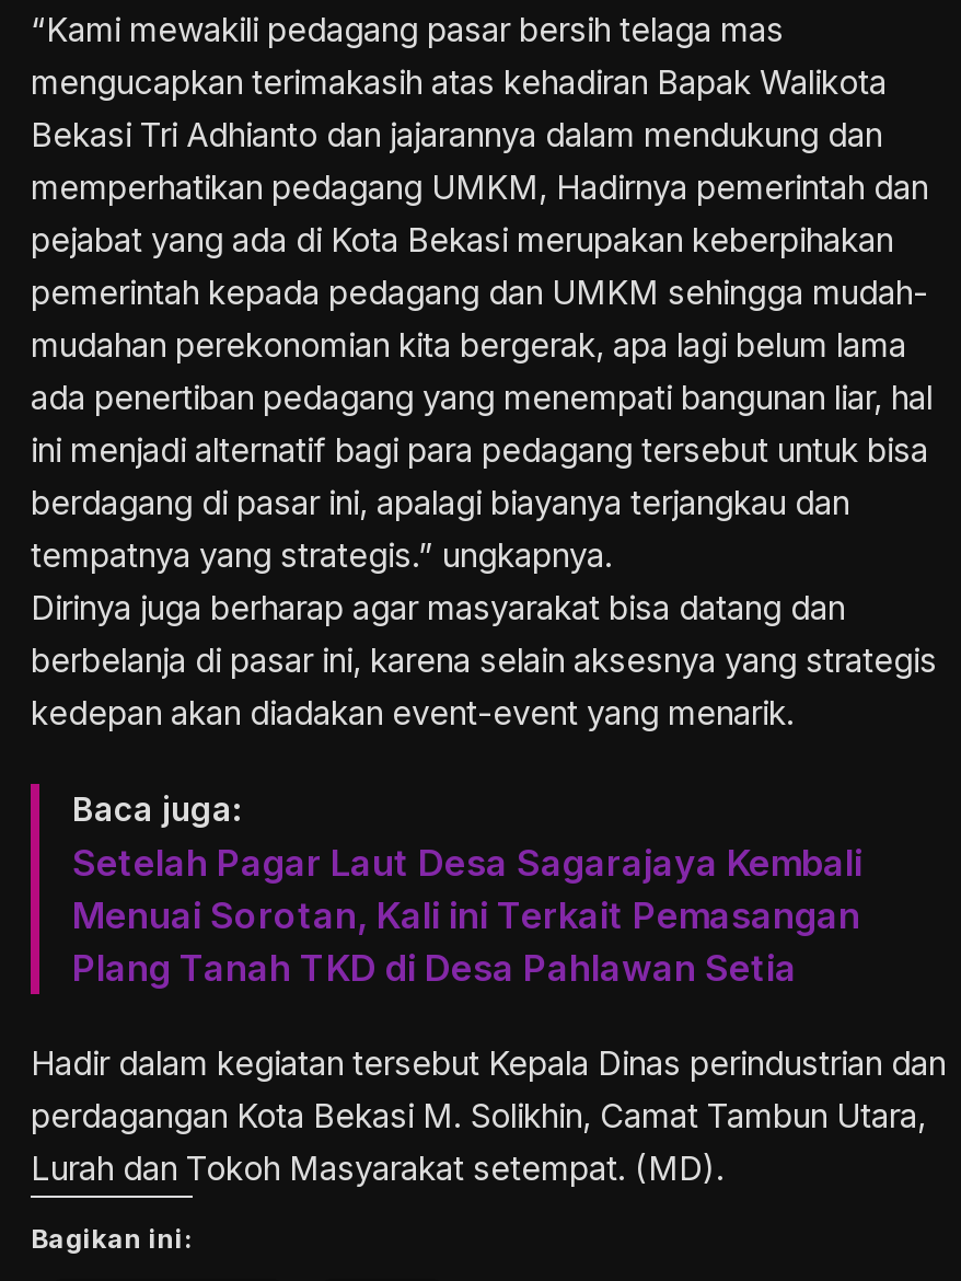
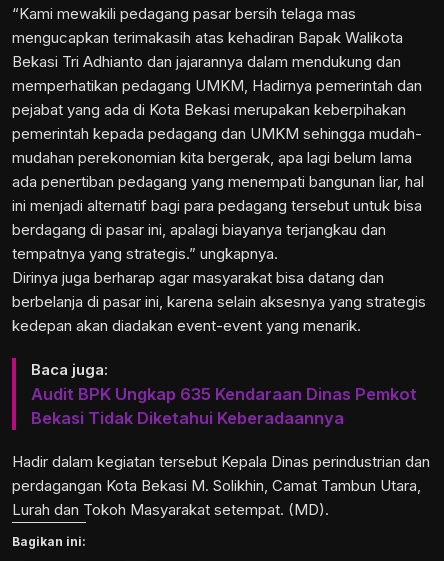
- Setelah Pagar Laut Desa Sagarajaya Kembali
- Menuai Sorotan, Kali ini Terkait Pemasangan
- Plang Tanah TKD di Desa Pahlawan Setia
+ Audit BPK Ungkap 635 Kendaraan Dinas Pemkot
+ Bekasi Tidak Diketahui Keberadaannya
